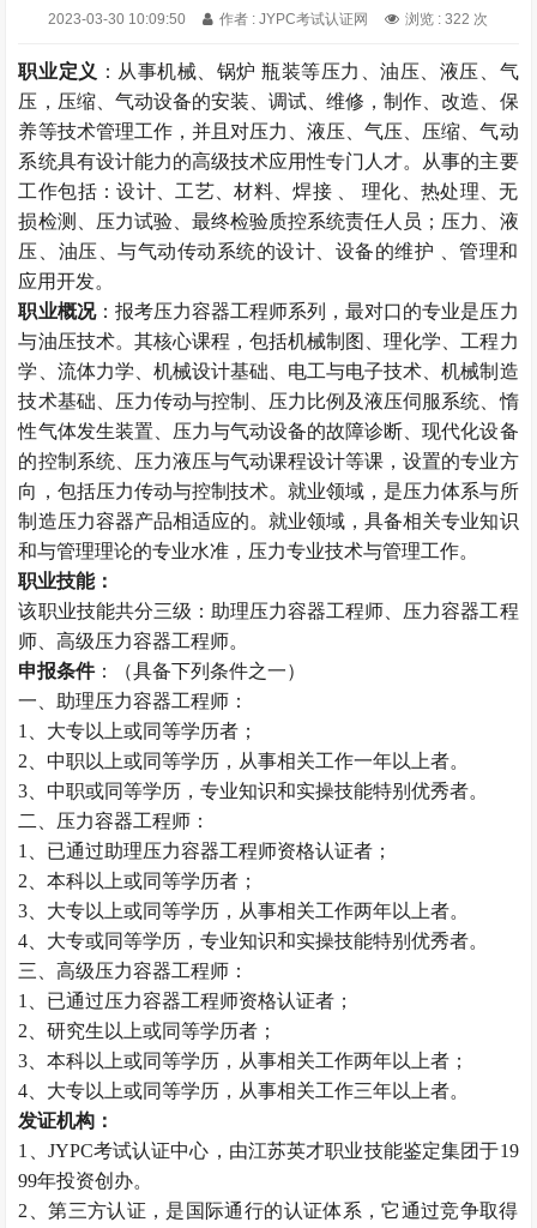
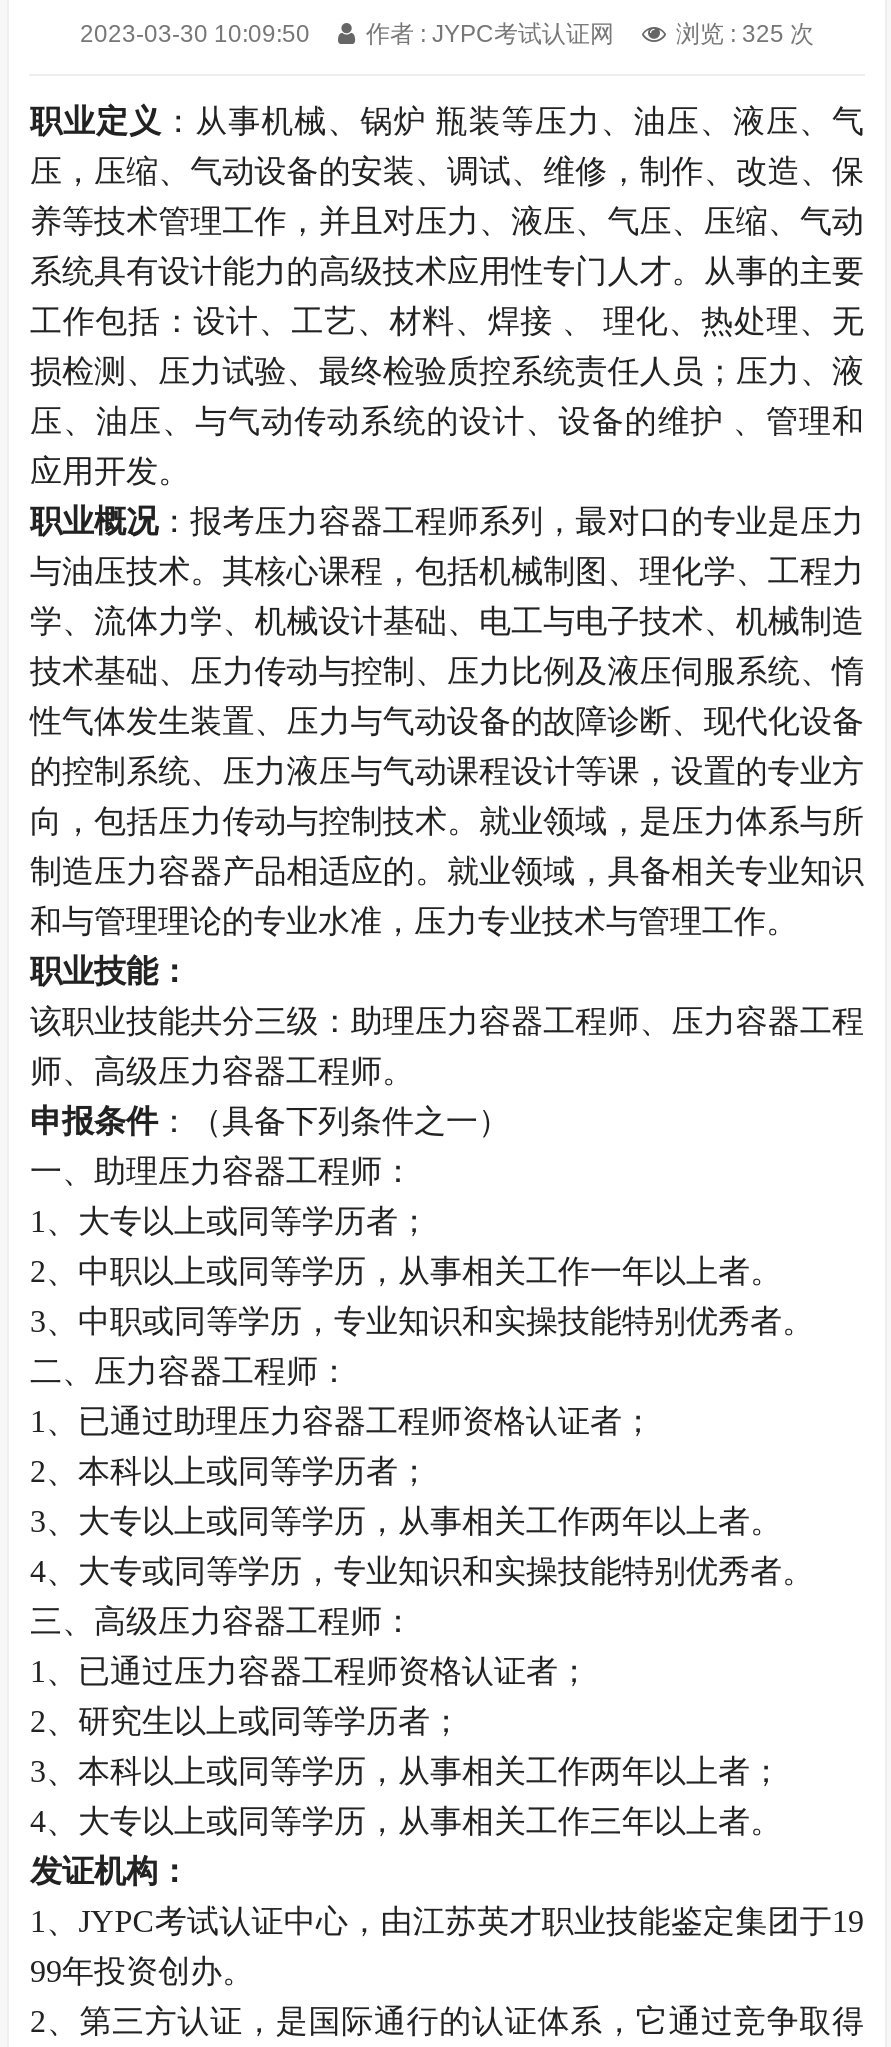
- 浏览 : 322 次
+ 浏览 : 325 次
